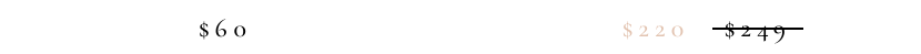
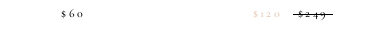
- $220
+ $120
